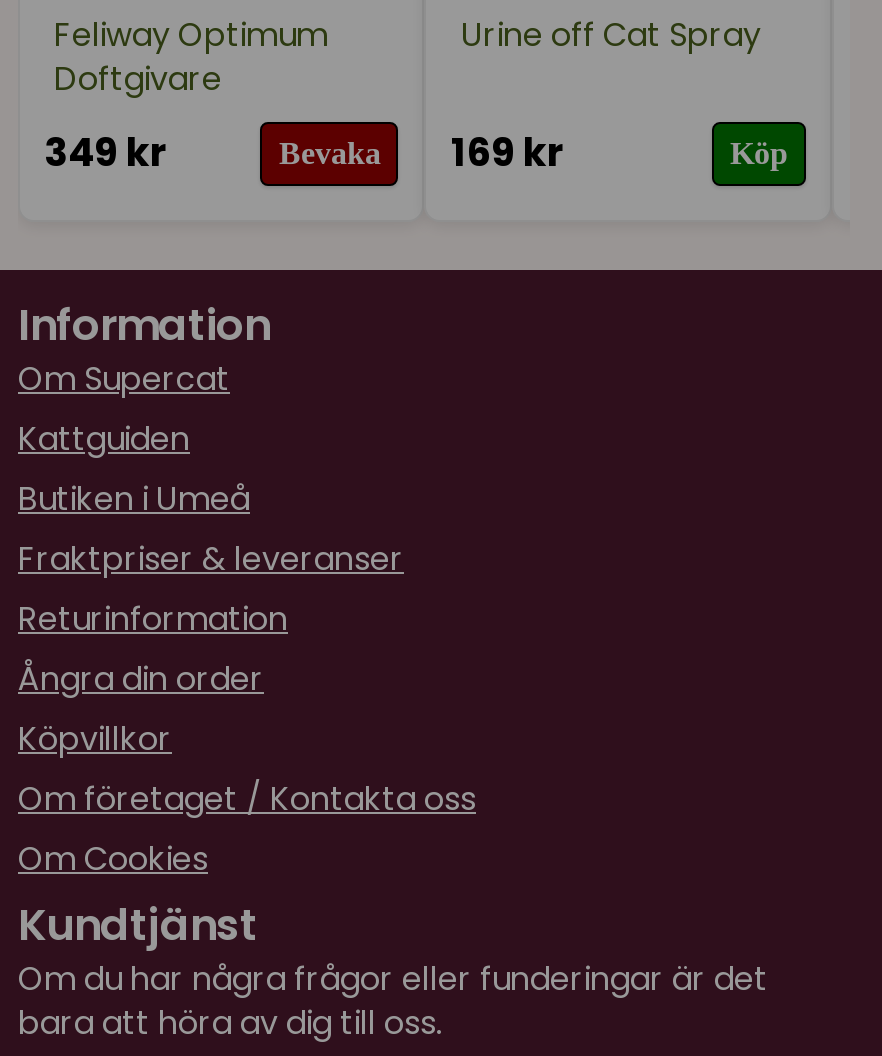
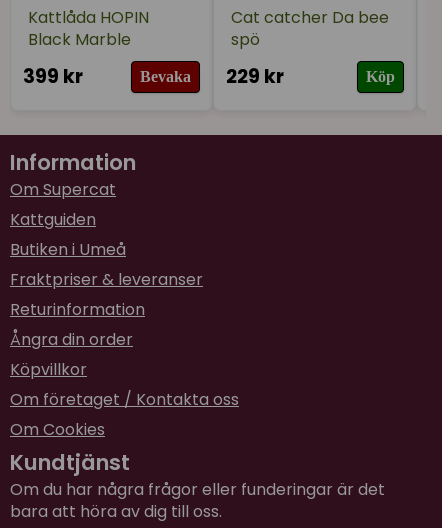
- Feliway Optimum
- Doftgivare
- 349 kr
+ Kattlåda HOPIN
+ Black Marble
+ 399 kr

- Urine off Cat Spray
- 169 kr
+ Cat catcher Da bee
+ spö
+ 229 kr
